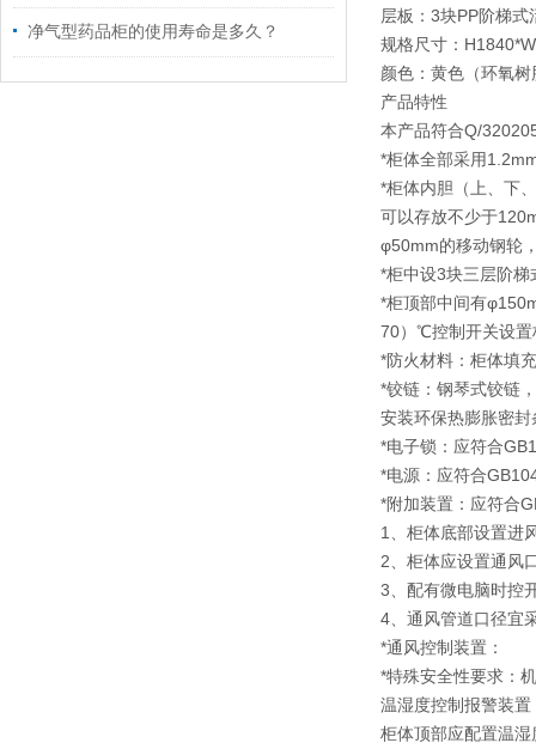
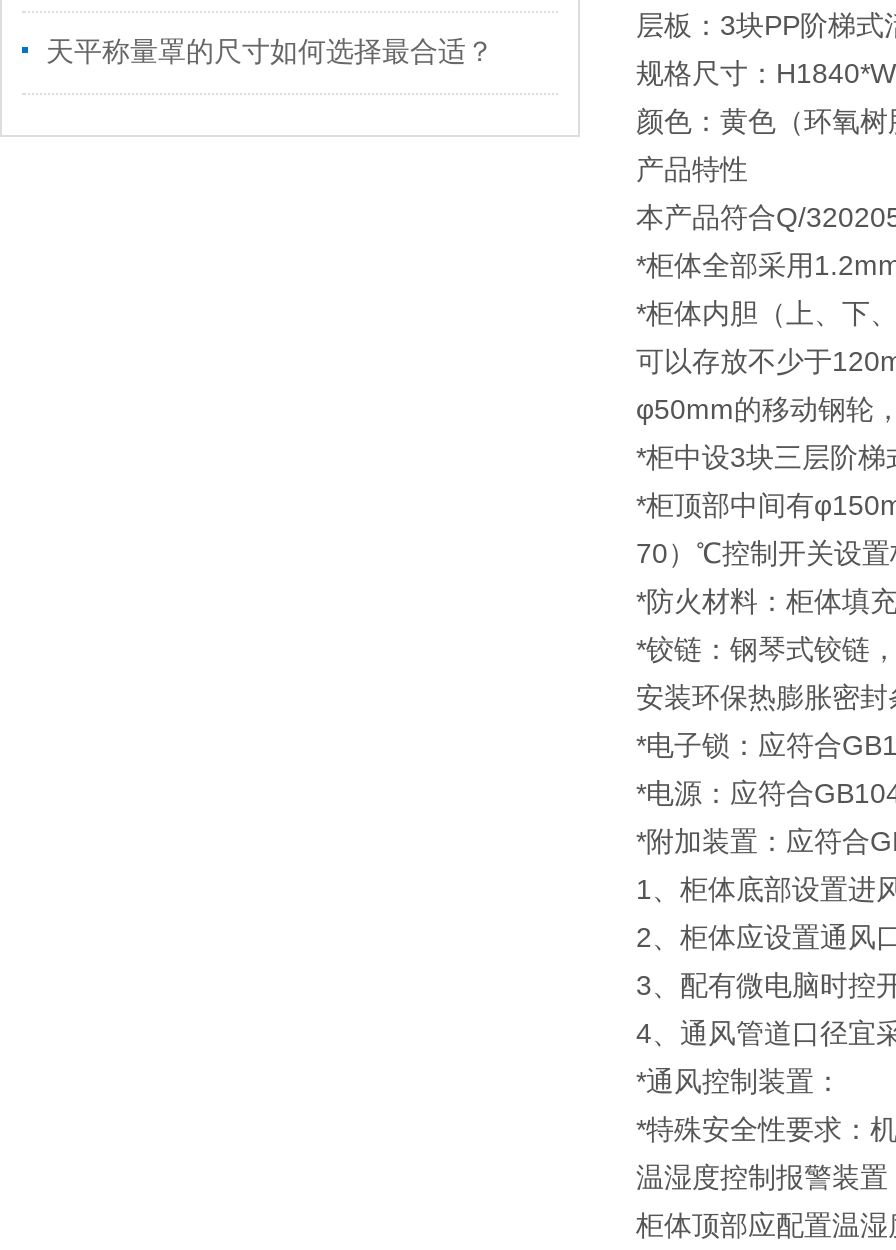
- 净气型药品柜的使用寿命是多久？
+ 天平称量罩的尺寸如何选择最合适？
